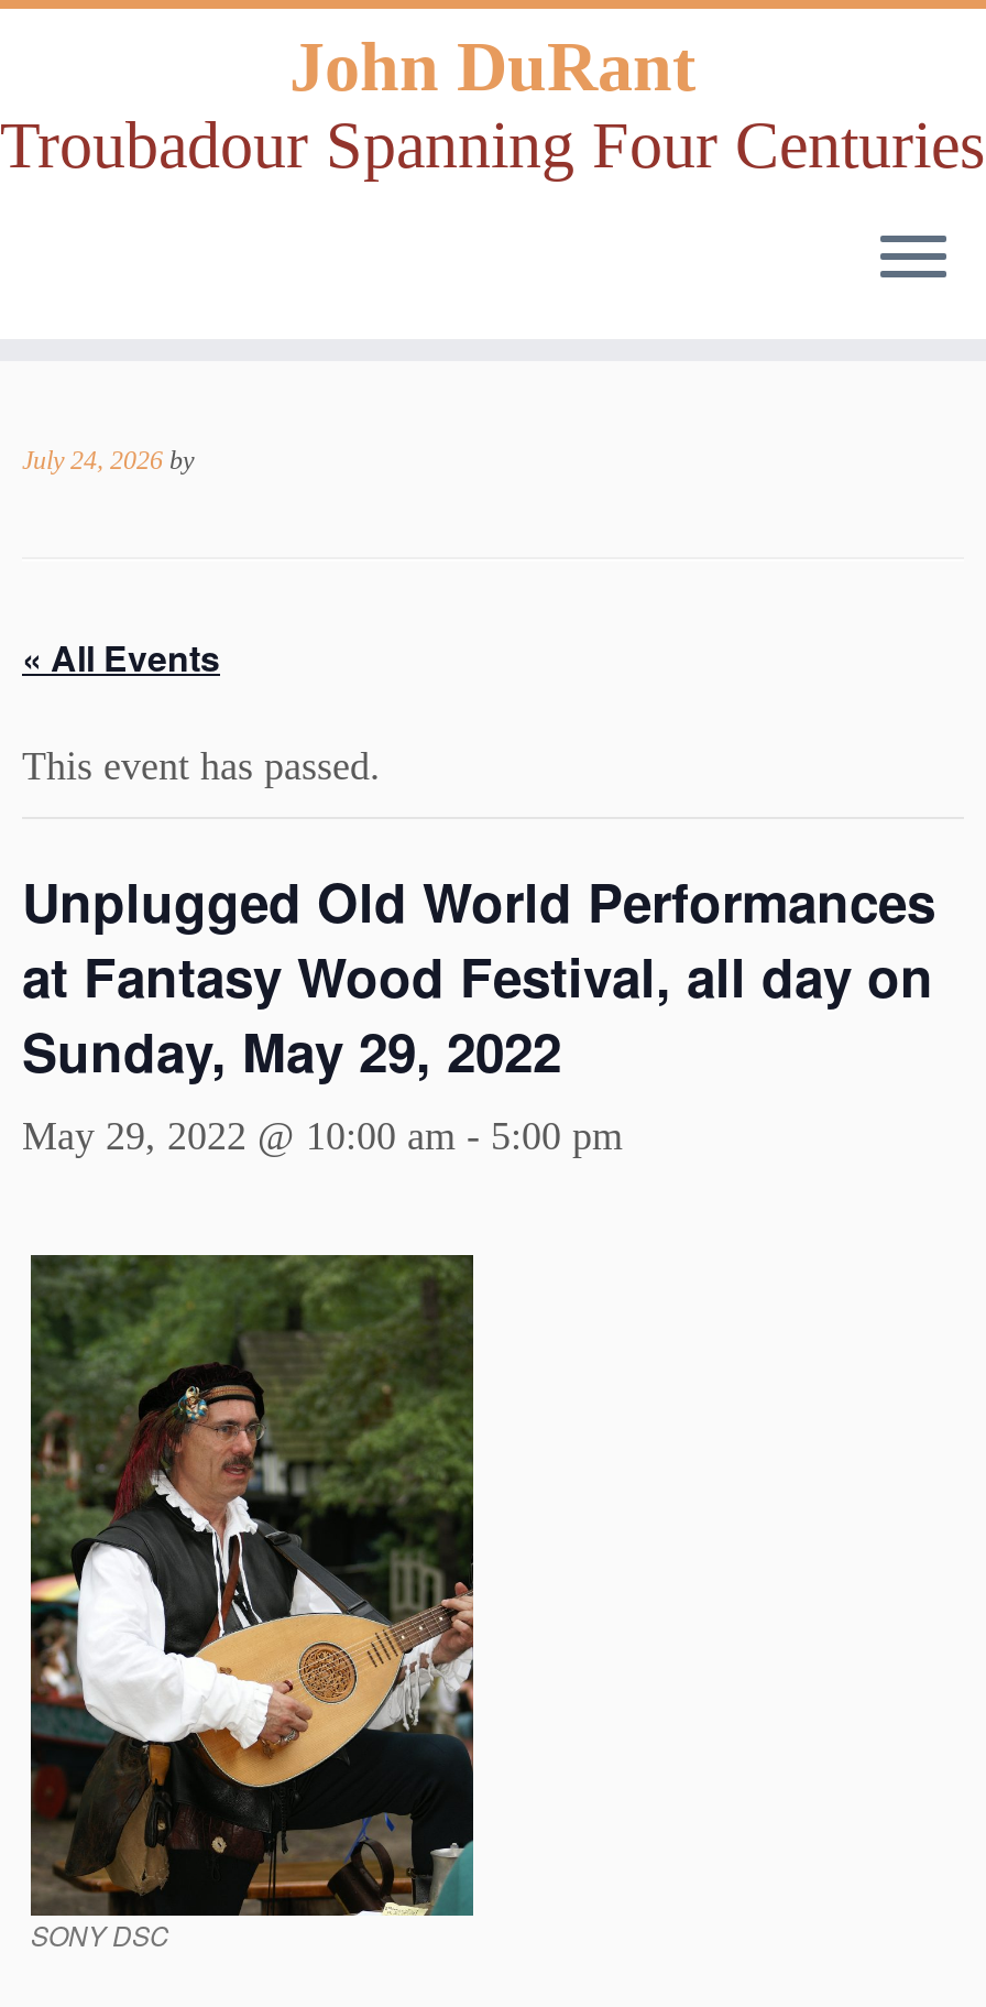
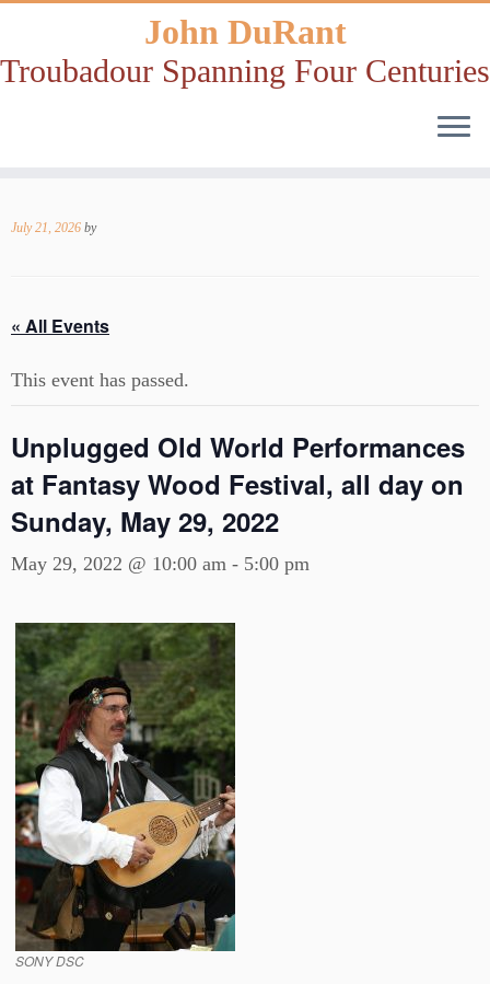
- July 24, 2026 by
+ July 21, 2026 by
